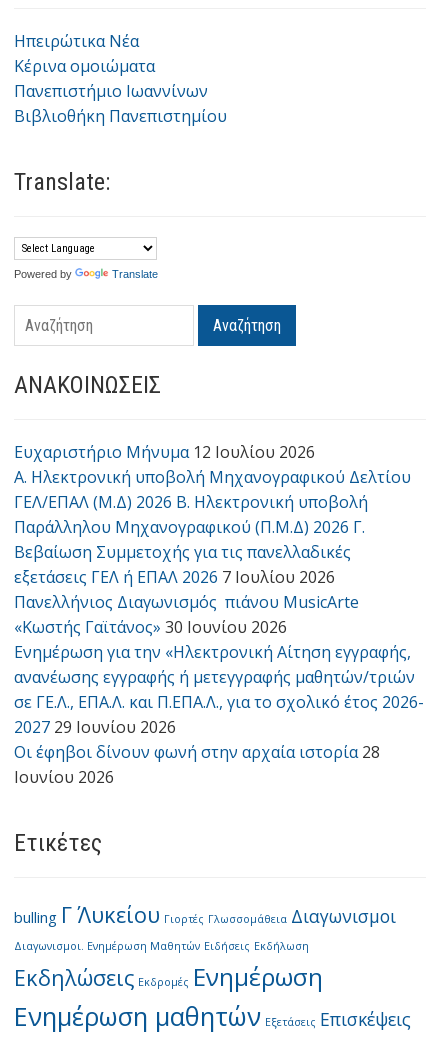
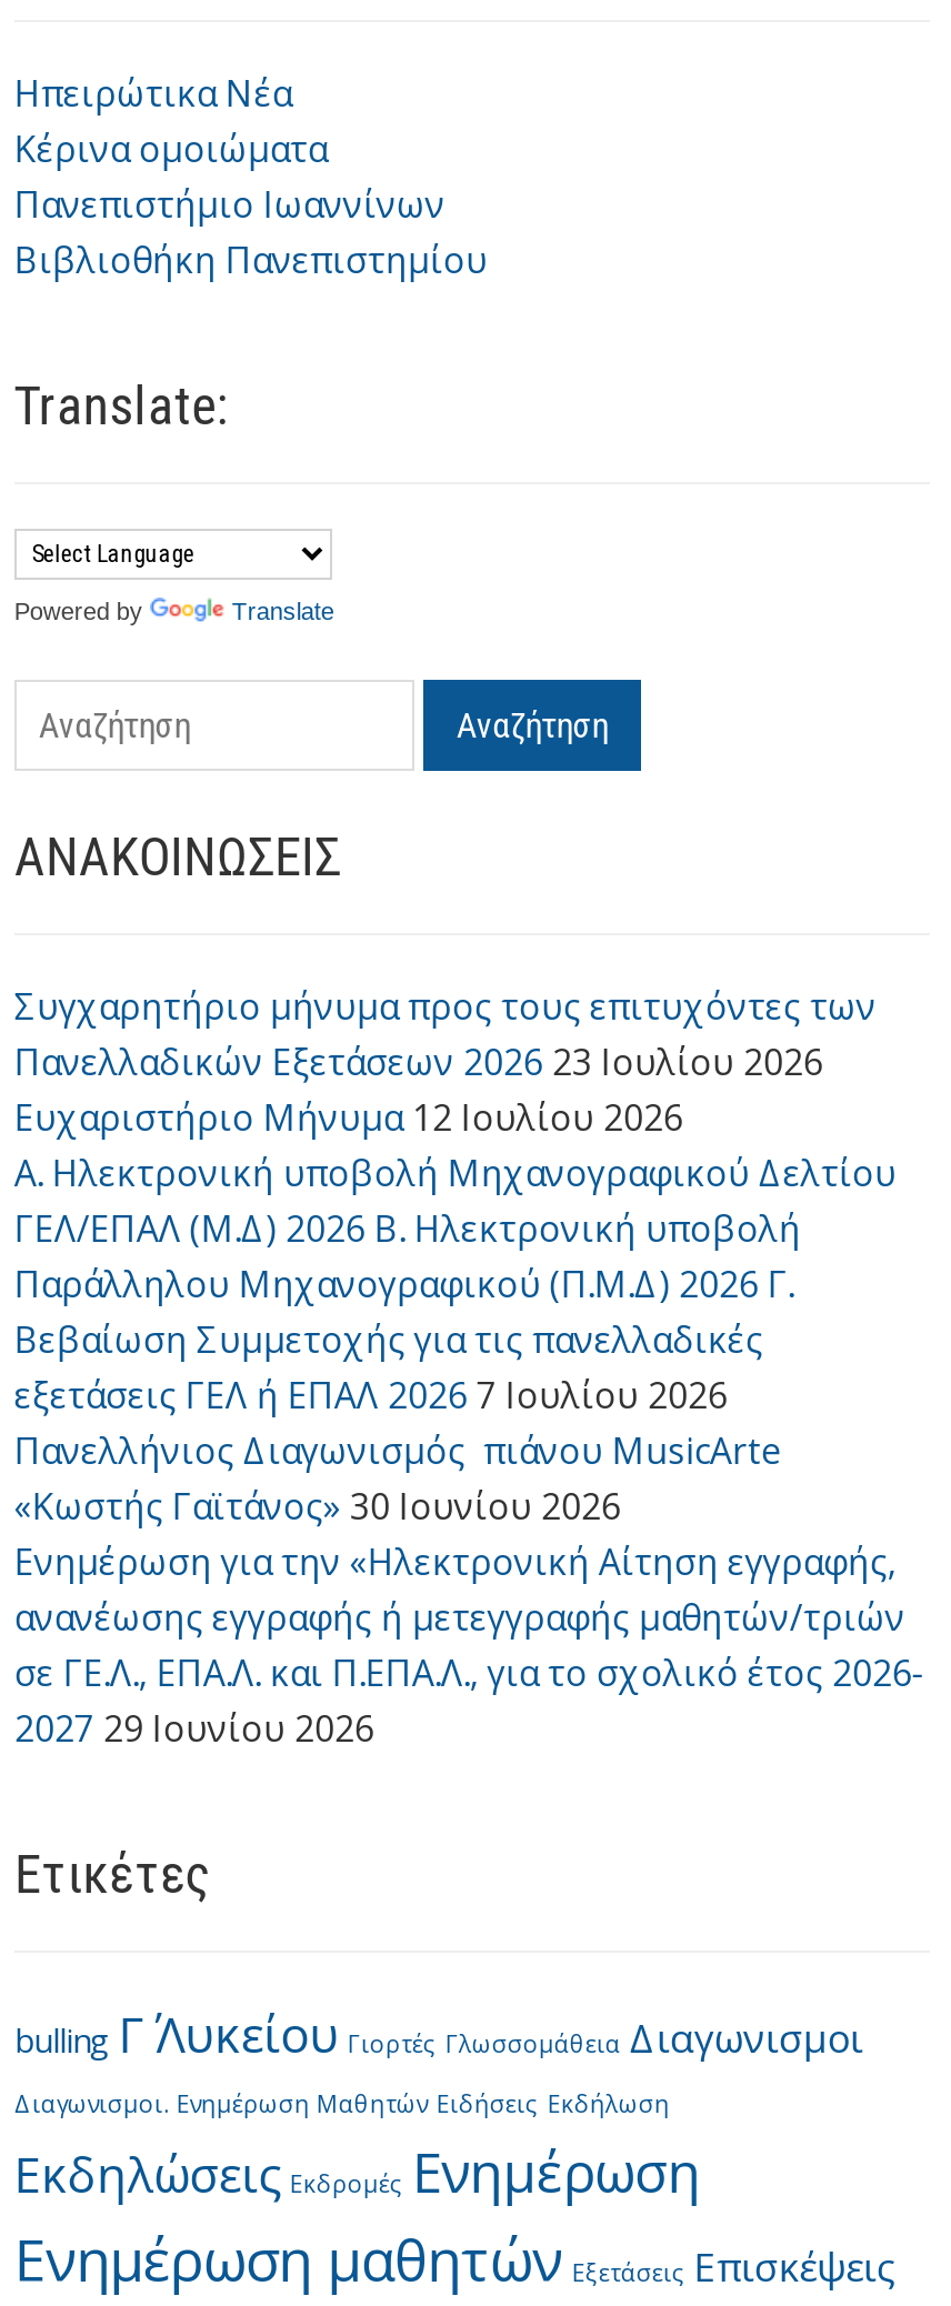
+ Συγχαρητήριο μήνυμα προς τους επιτυχόντες των
+ Πανελλαδικών Εξετάσεων 2026 23 Ιουλίου 2026

moved down: Ευχαριστήριο Μήνυμα 12 Ιουλίου 2026 | Α. Ηλεκτρονική υποβολή Μηχανογραφικού Δελτίου | ΓΕΛ/ΕΠΑΛ (Μ.Δ) 2026 Β. Ηλεκτρονική υποβολή | ... | σε ΓΕ.Λ., ΕΠΑ.Λ. και Π.ΕΠΑ.Λ., για το σχολικό έτος 2026- | 2027 29 Ιουνίου 2026

- Οι έφηβοι δίνουν φωνή στην αρχαία ιστορία 28
- Ιουνίου 2026
